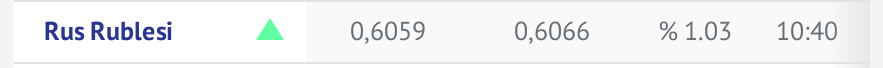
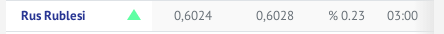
- 0,6059
+ 0,6024

- 0,6066
+ 0,6028

- % 1.03
+ % 0.23

- 10:40
+ 03:00
